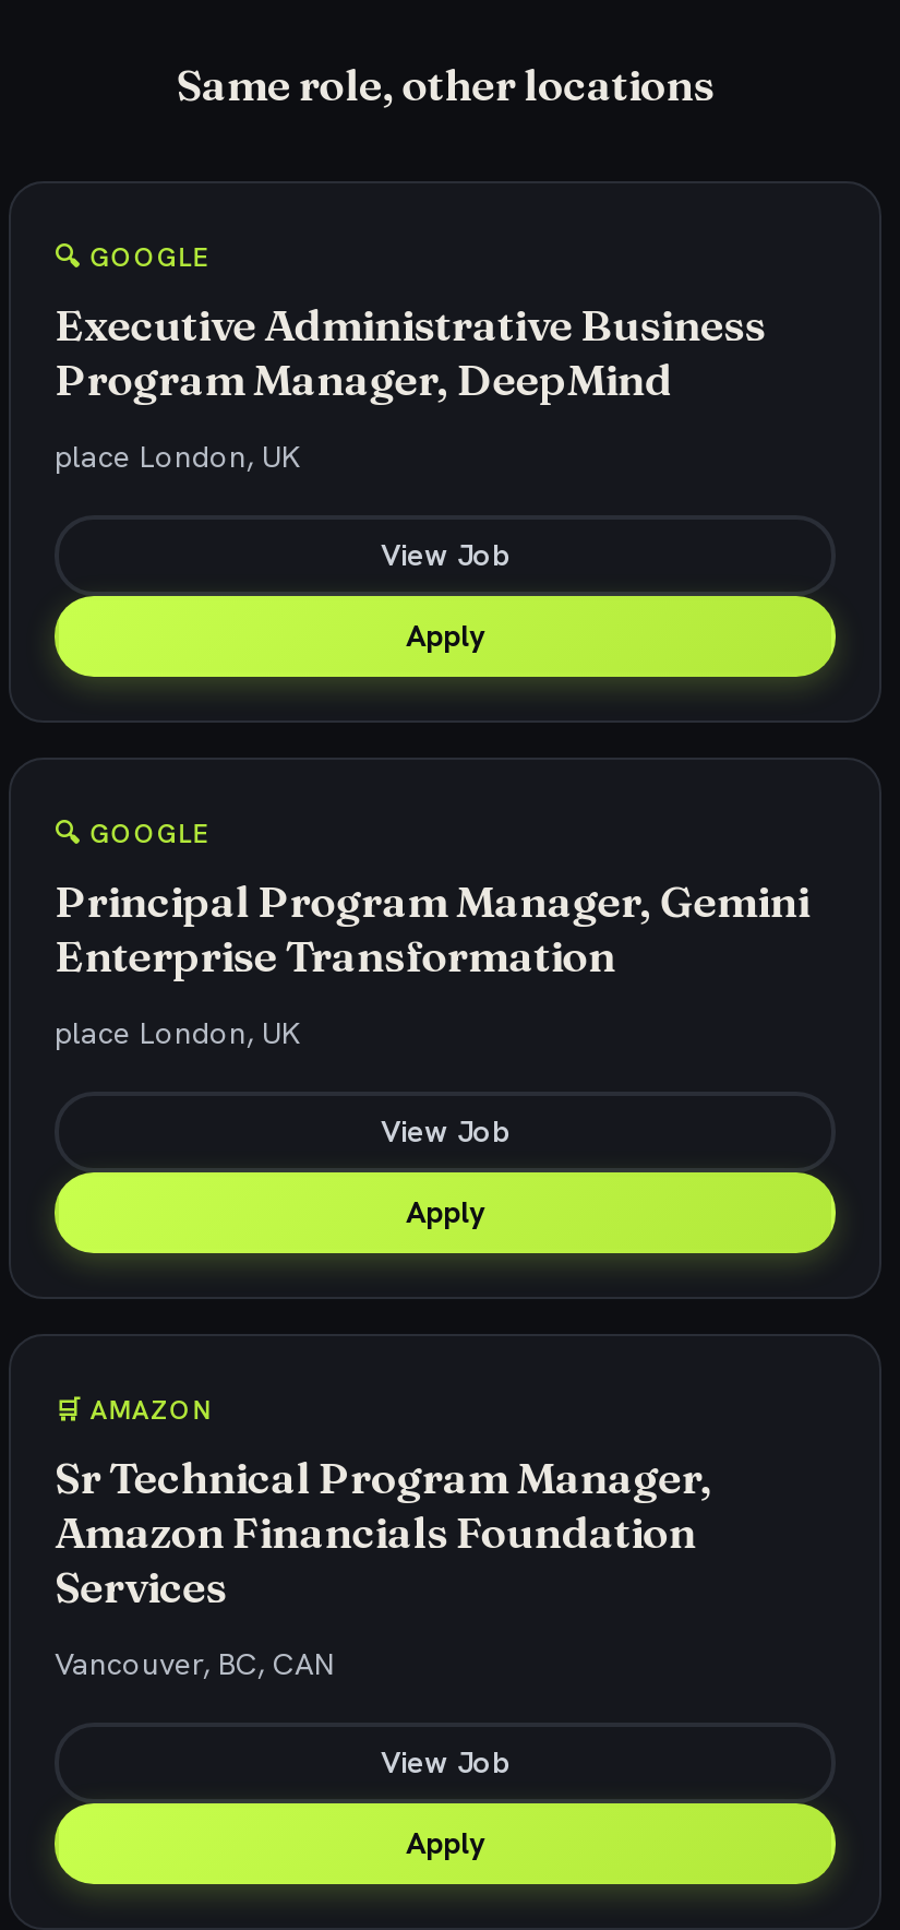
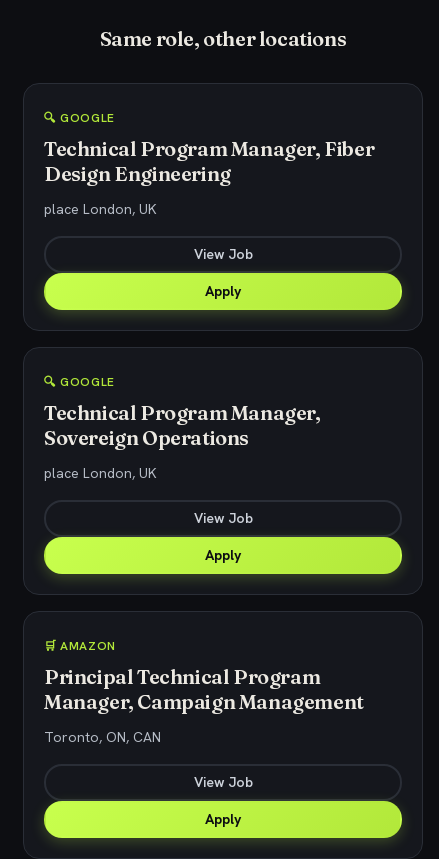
- Executive Administrative Business
- Program Manager, DeepMind
+ Technical Program Manager, Fiber
+ Design Engineering

- Principal Program Manager, Gemini
- Enterprise Transformation
+ Technical Program Manager,
+ Sovereign Operations

- Sr Technical Program Manager,
- Amazon Financials Foundation
- Services
+ Principal Technical Program
+ Manager, Campaign Management

- Vancouver, BC, CAN
+ Toronto, ON, CAN
